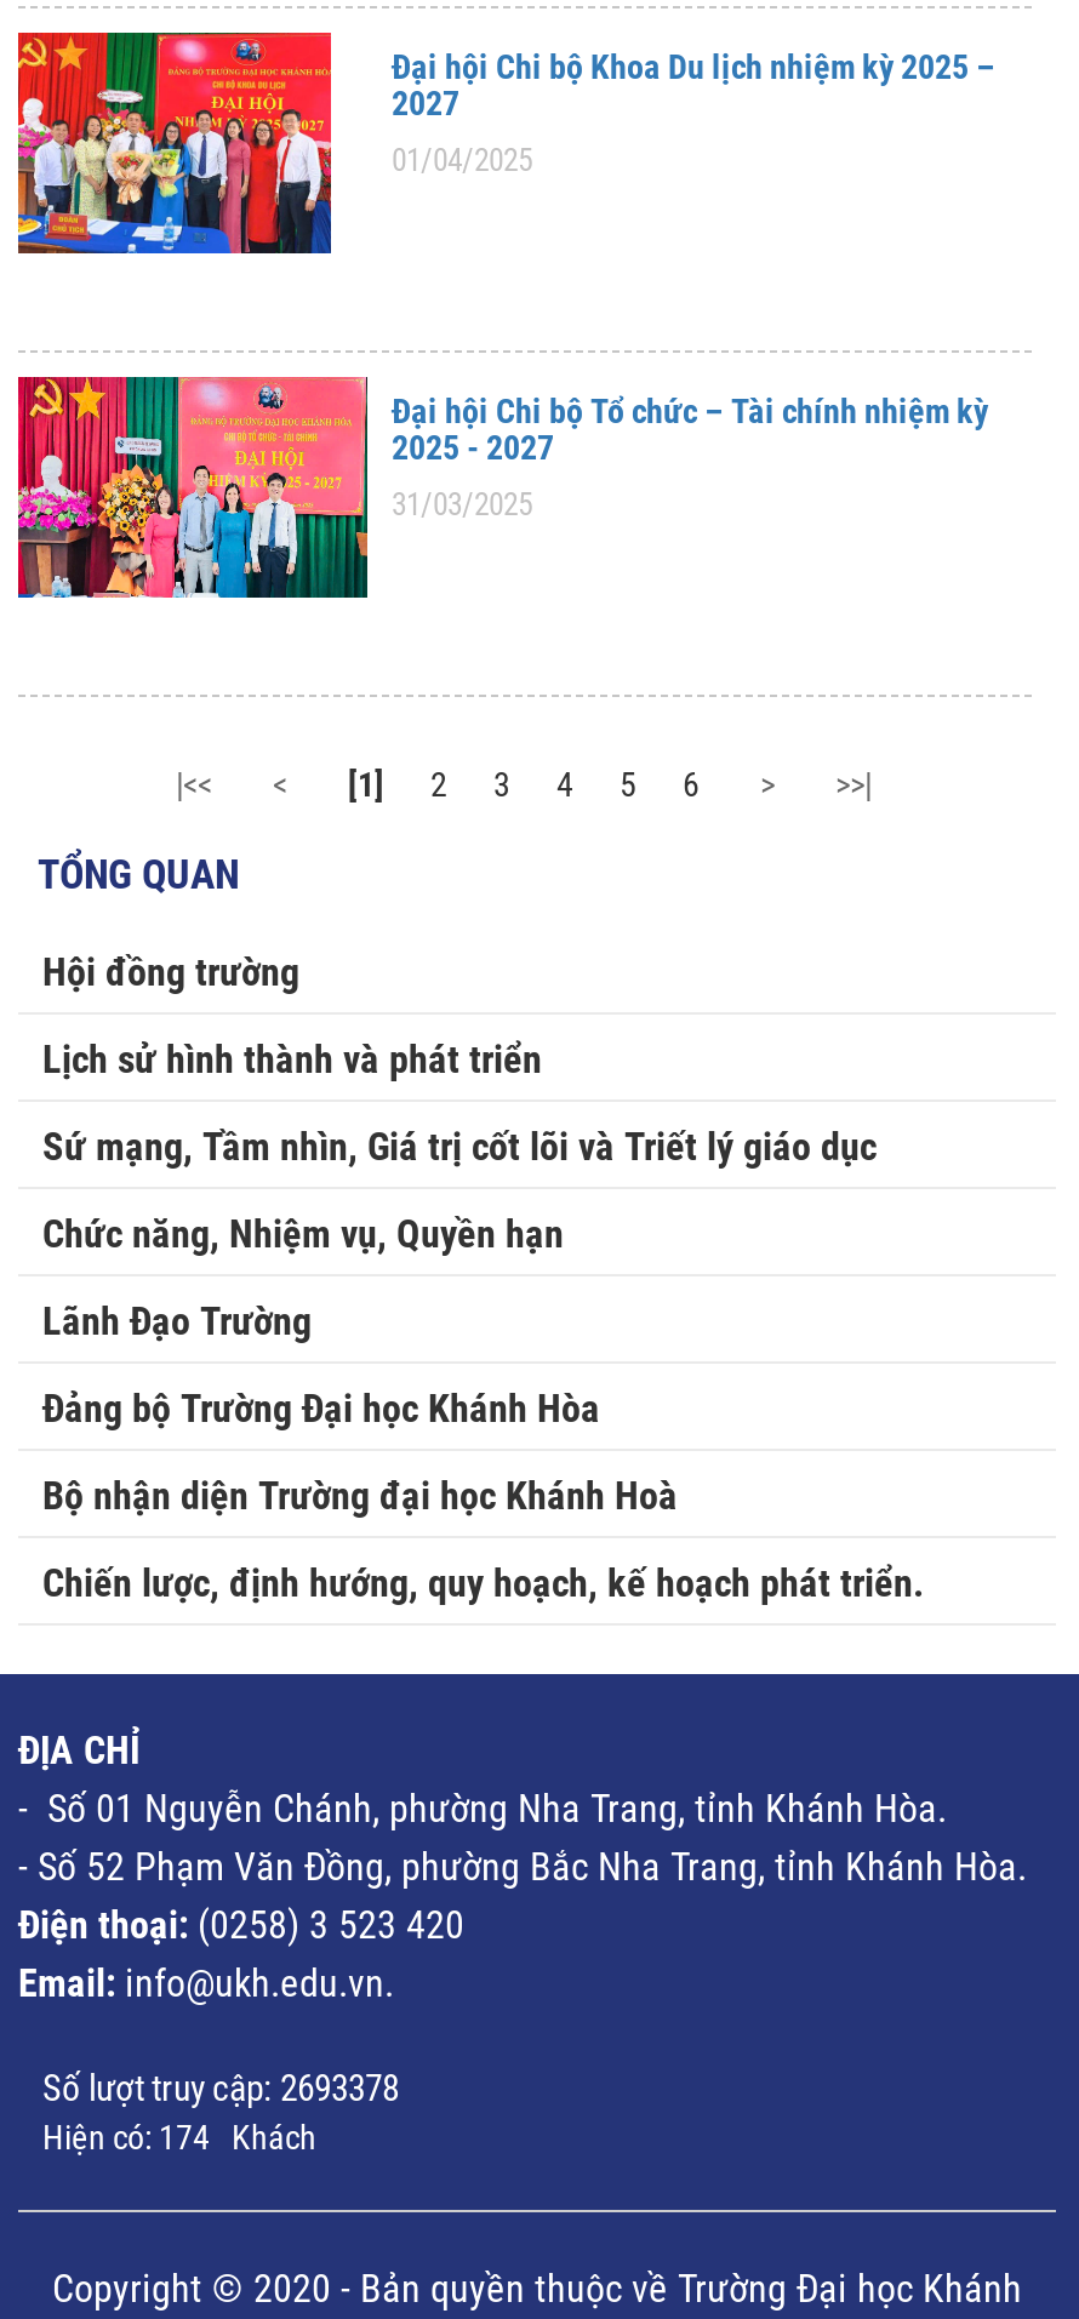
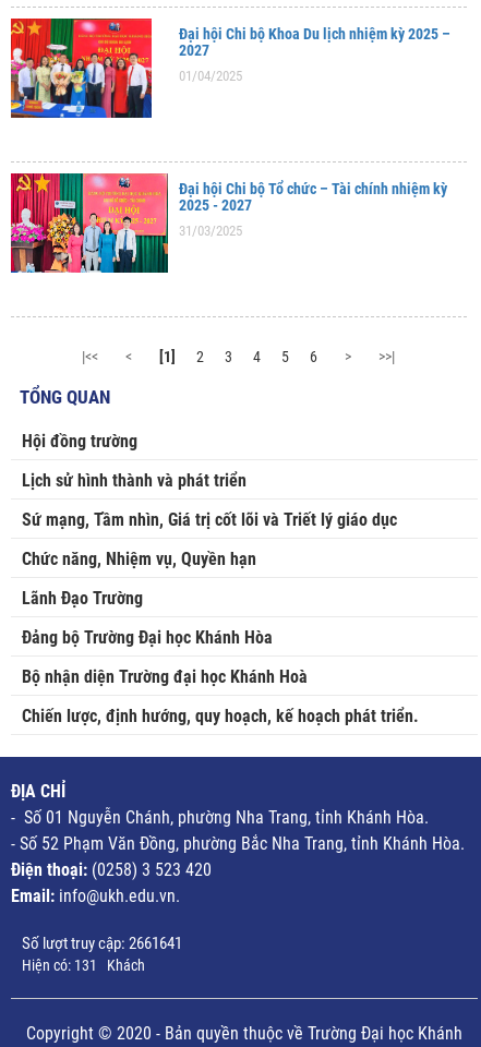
- Số lượt truy cập: 2693378
+ Số lượt truy cập: 2661641

- Hiện có: 174 Khách
+ Hiện có: 131 Khách
